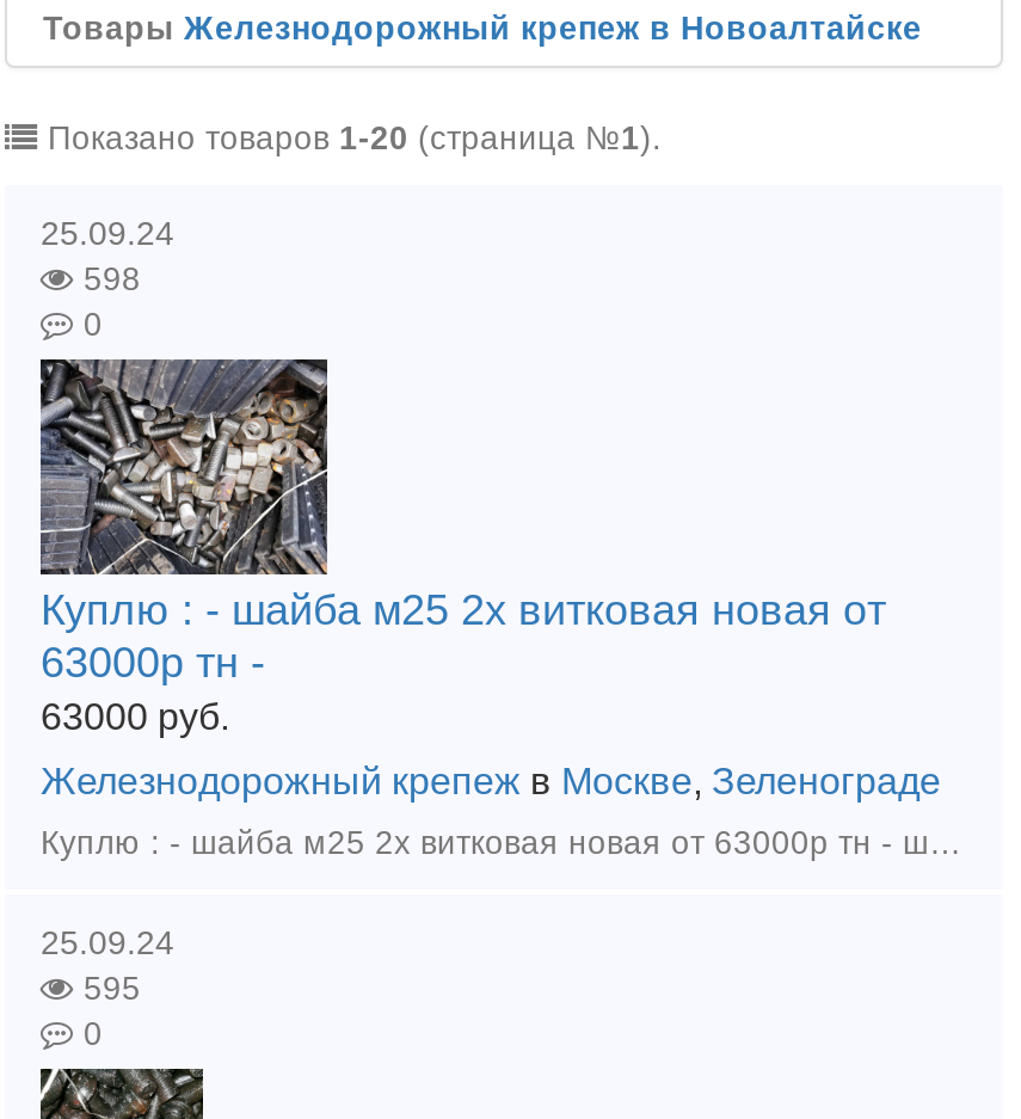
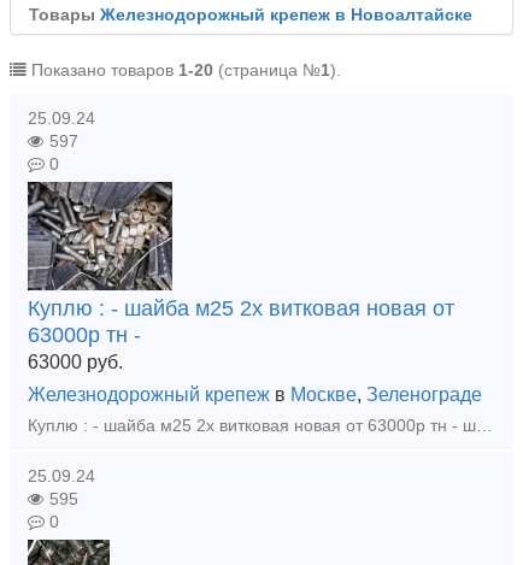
- 598
+ 597
